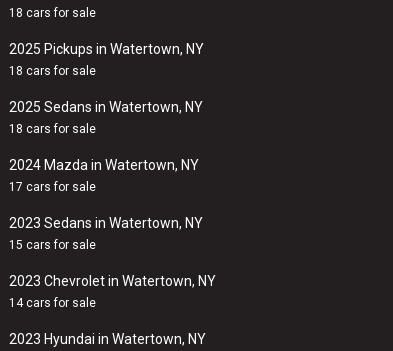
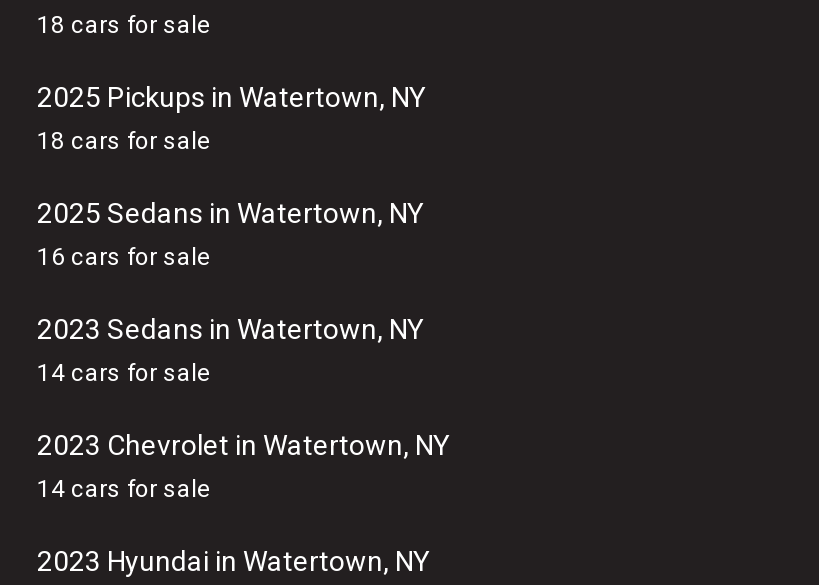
- 18 cars for sale
- 2024 Mazda in Watertown, NY
- 17 cars for sale
+ 16 cars for sale

- 15 cars for sale
+ 14 cars for sale
